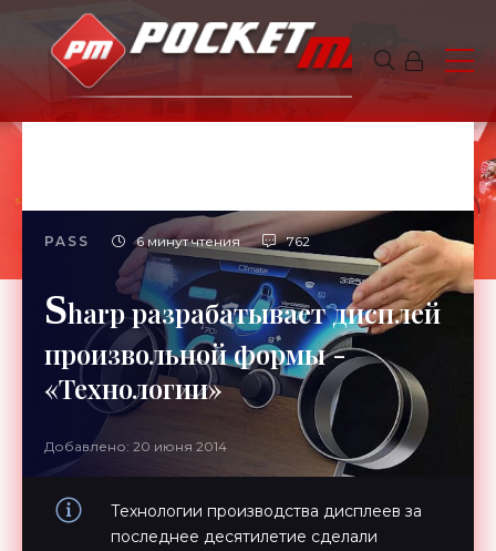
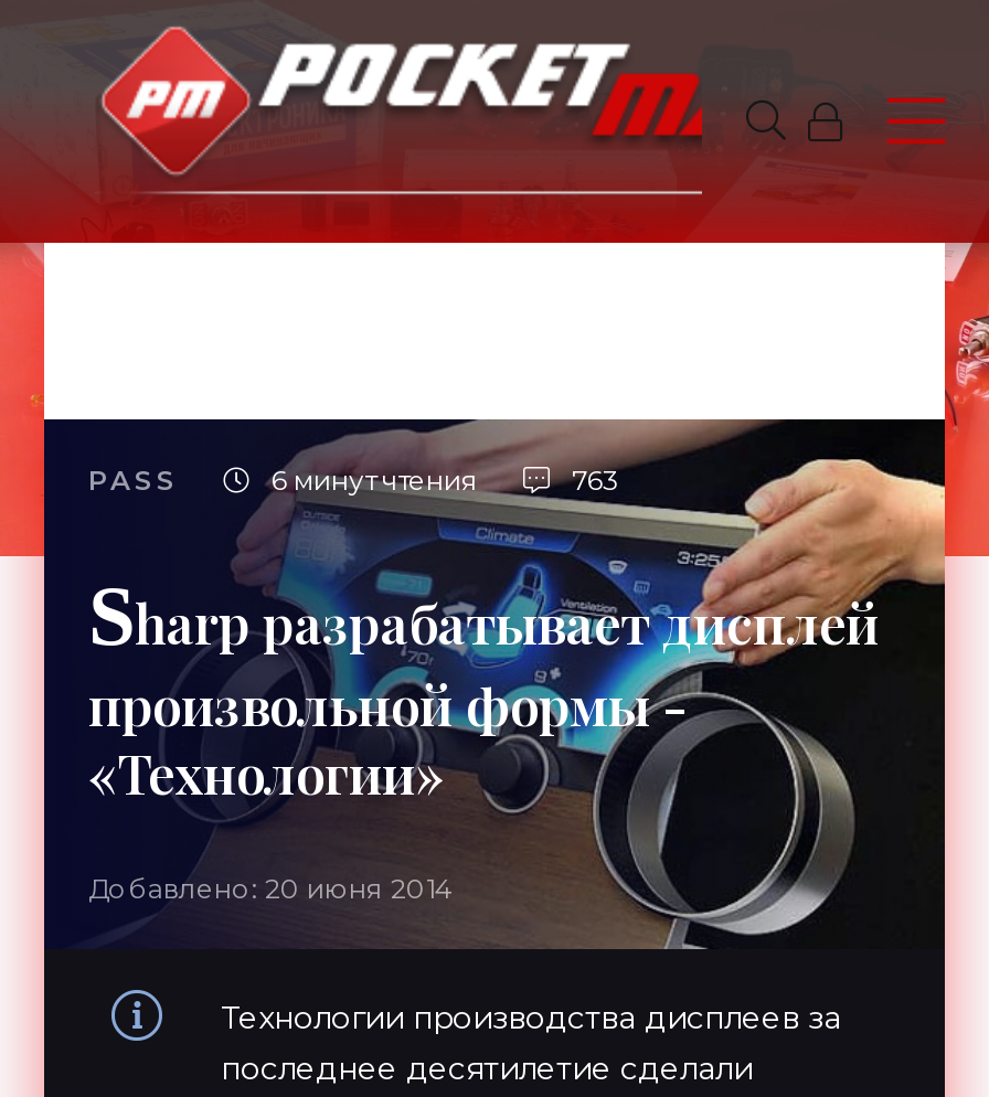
- 762
+ 763
